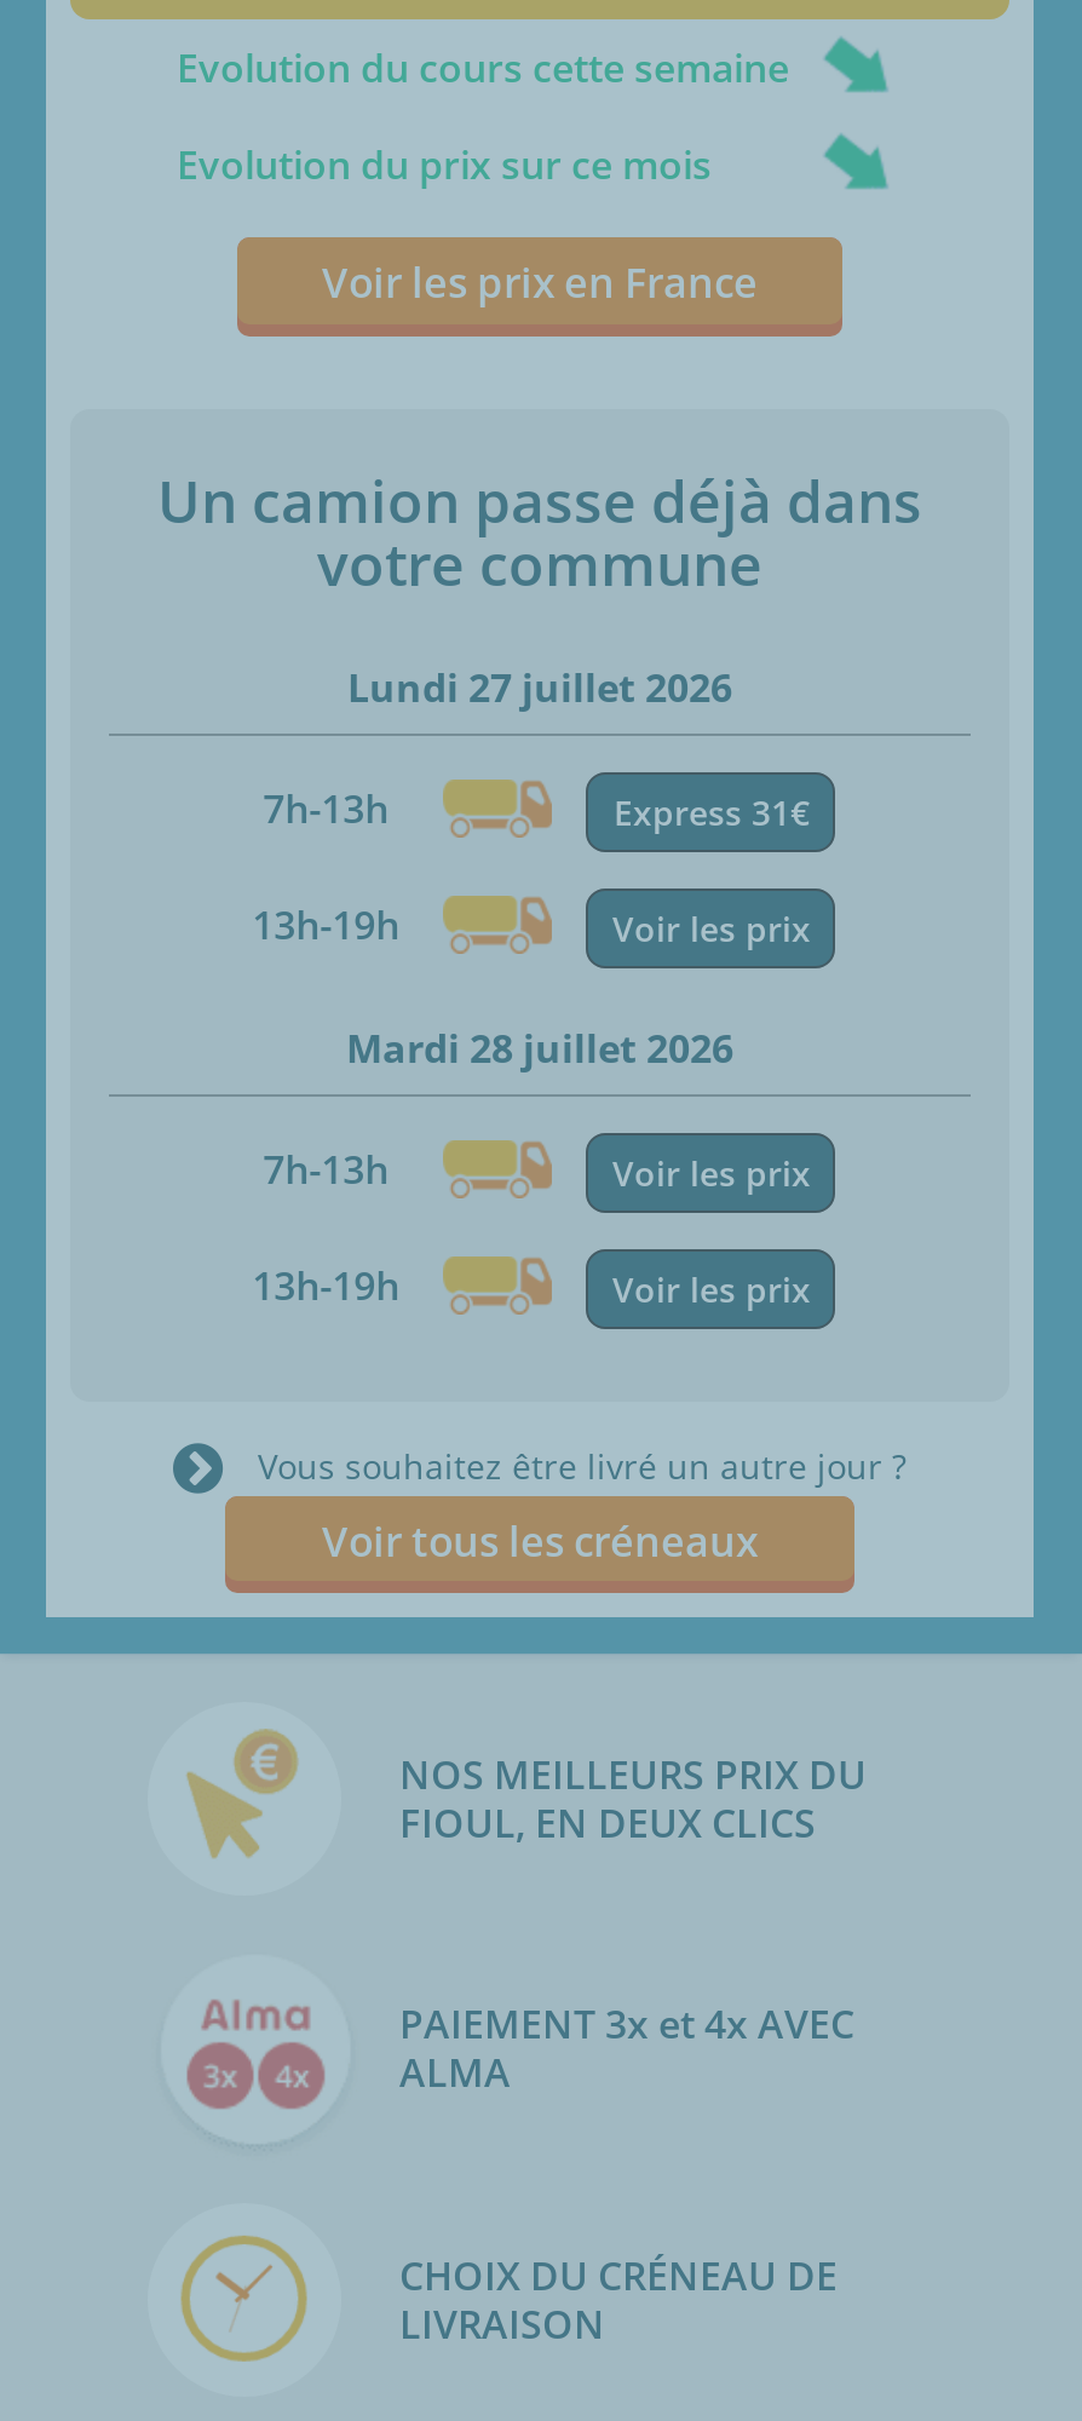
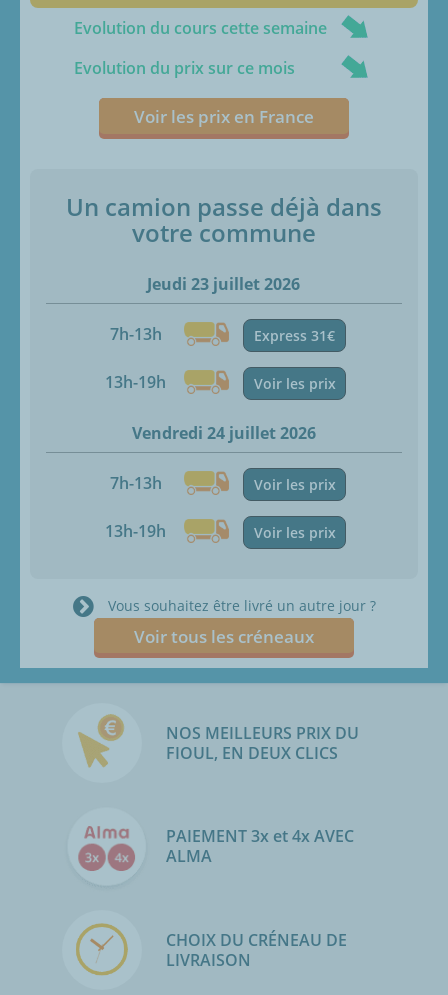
- Lundi 27 juillet 2026
+ Jeudi 23 juillet 2026

- Mardi 28 juillet 2026
+ Vendredi 24 juillet 2026
